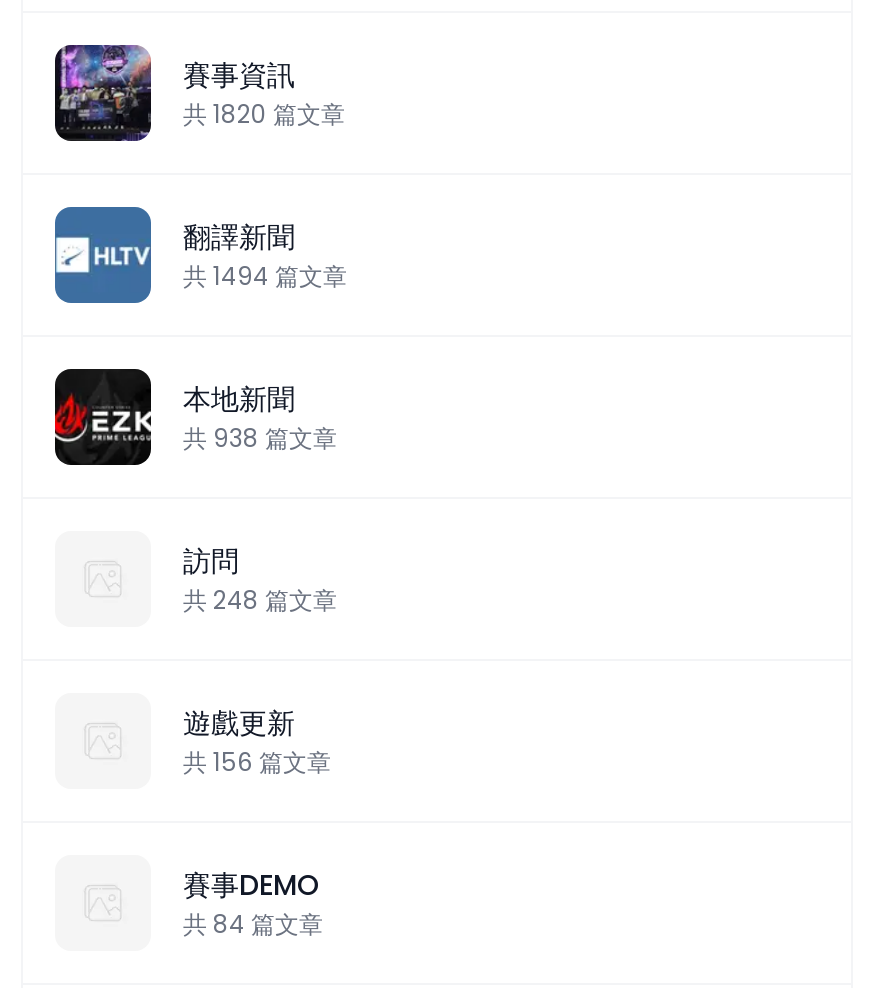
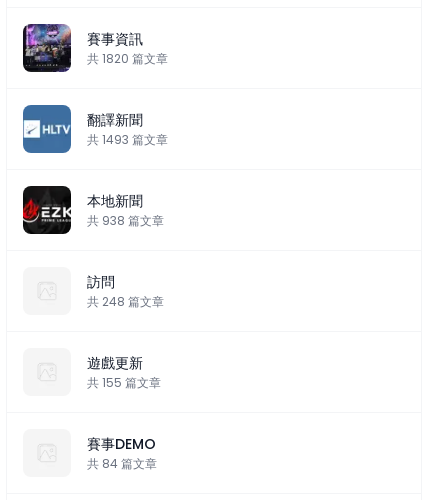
- 共1494篇文章
+ 共1493篇文章

- 共156篇文章
+ 共155篇文章
